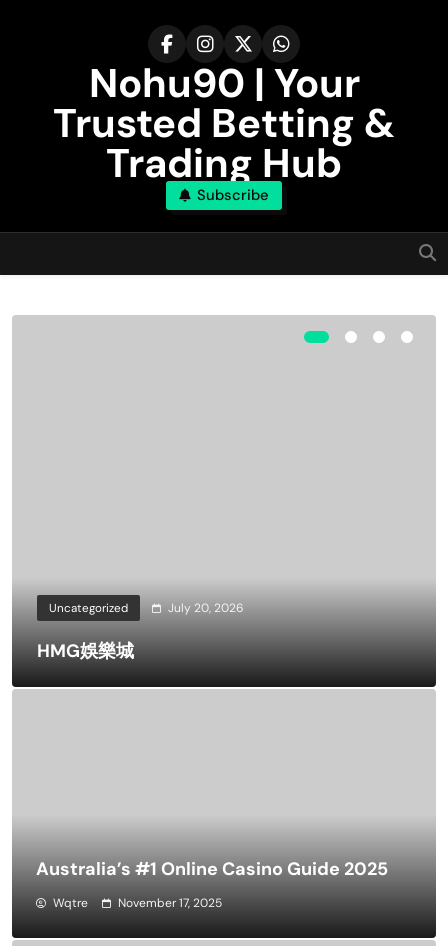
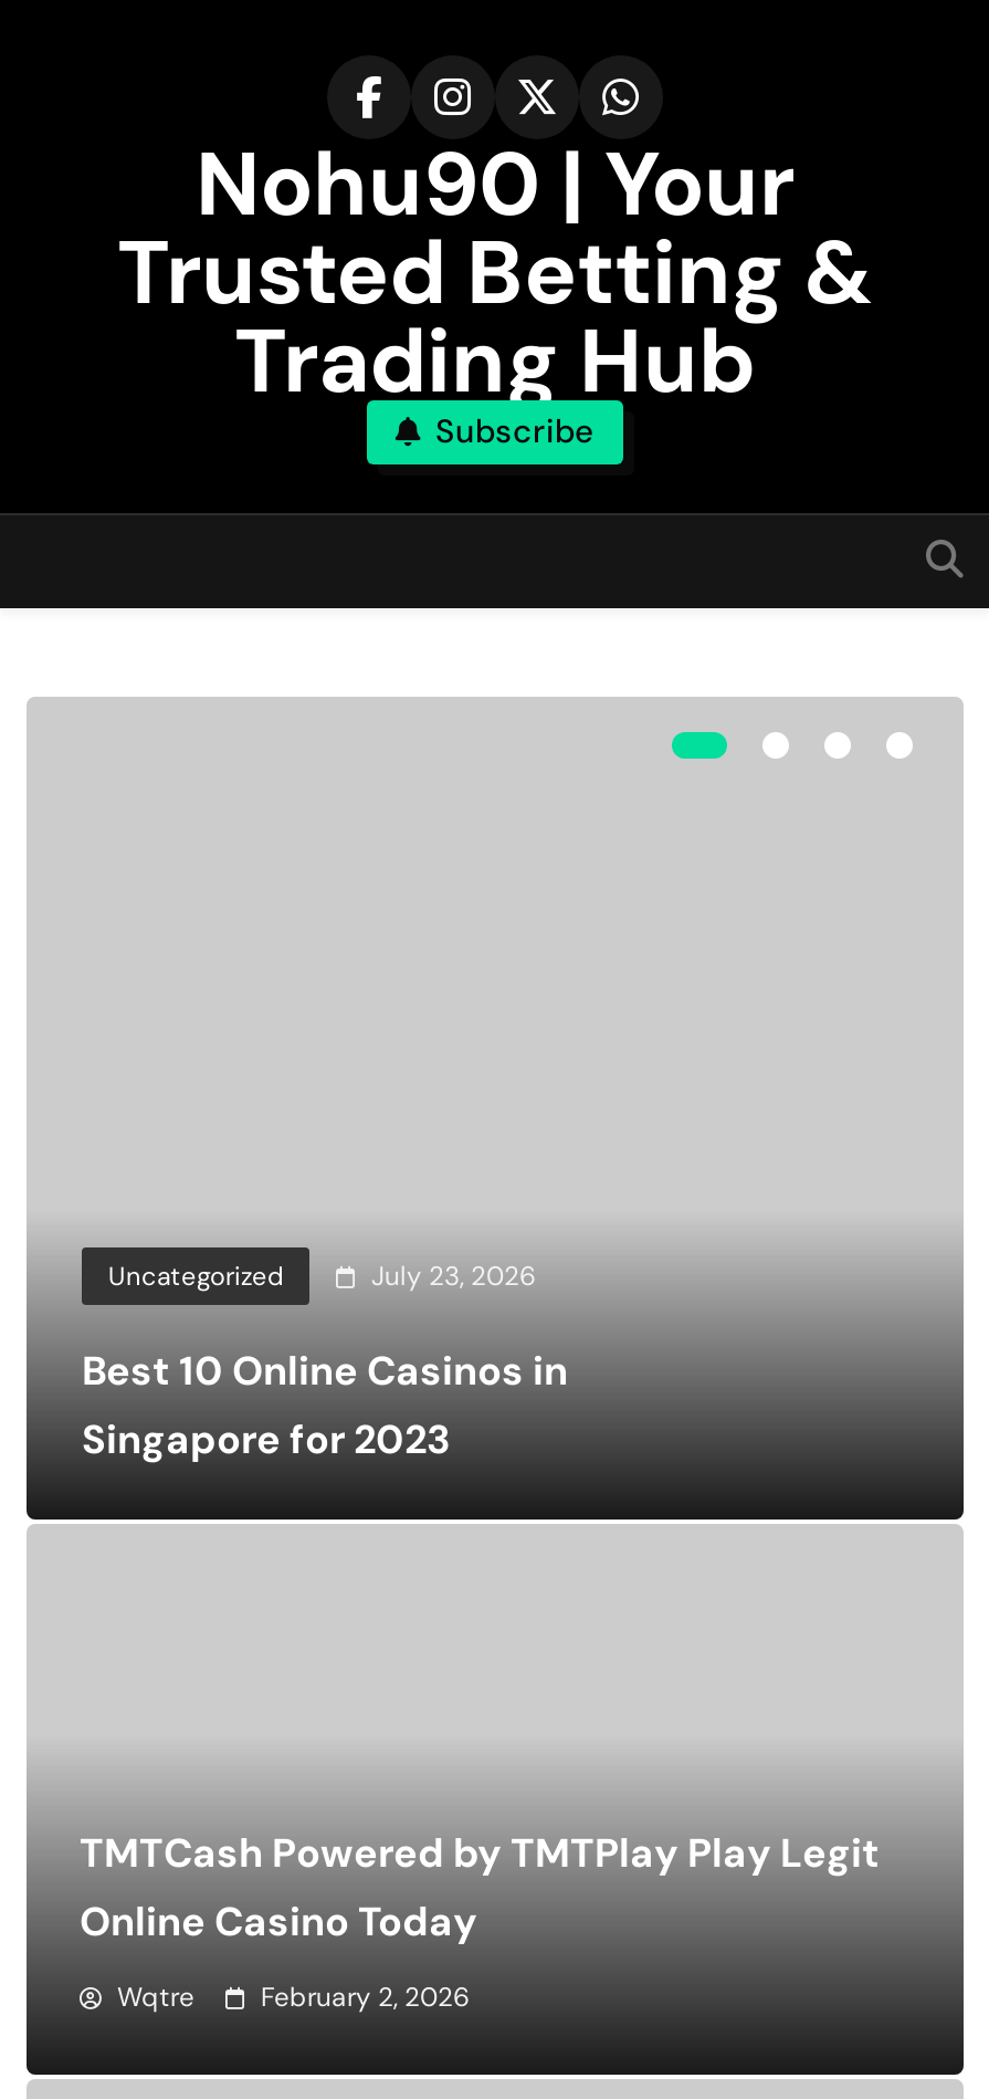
moved up: Uncategorized

- July 20, 2026
+ July 23, 2026

- HMG娛樂城
+ Best 10 Online Casinos in
+ Singapore for 2023

- Australia’s #1 Online Casino Guide 2025
+ TMTCash Powered by TMTPlay Play Legit
+ Online Casino Today

- Wqtre November 17, 2025
+ Wqtre February 2, 2026
